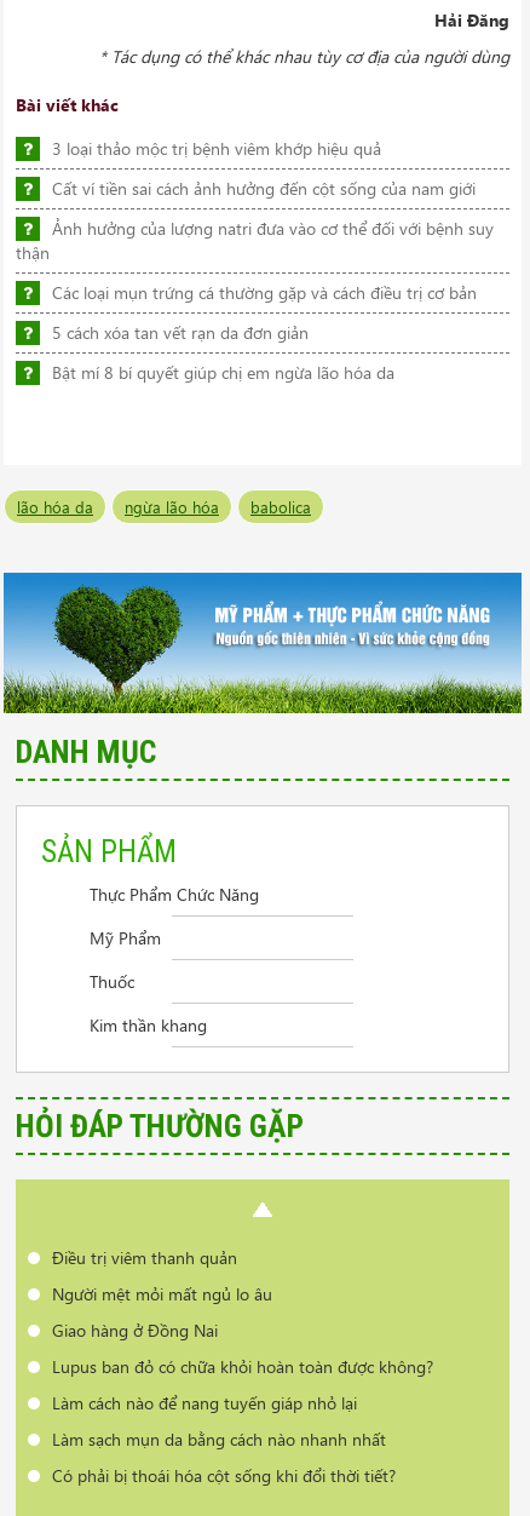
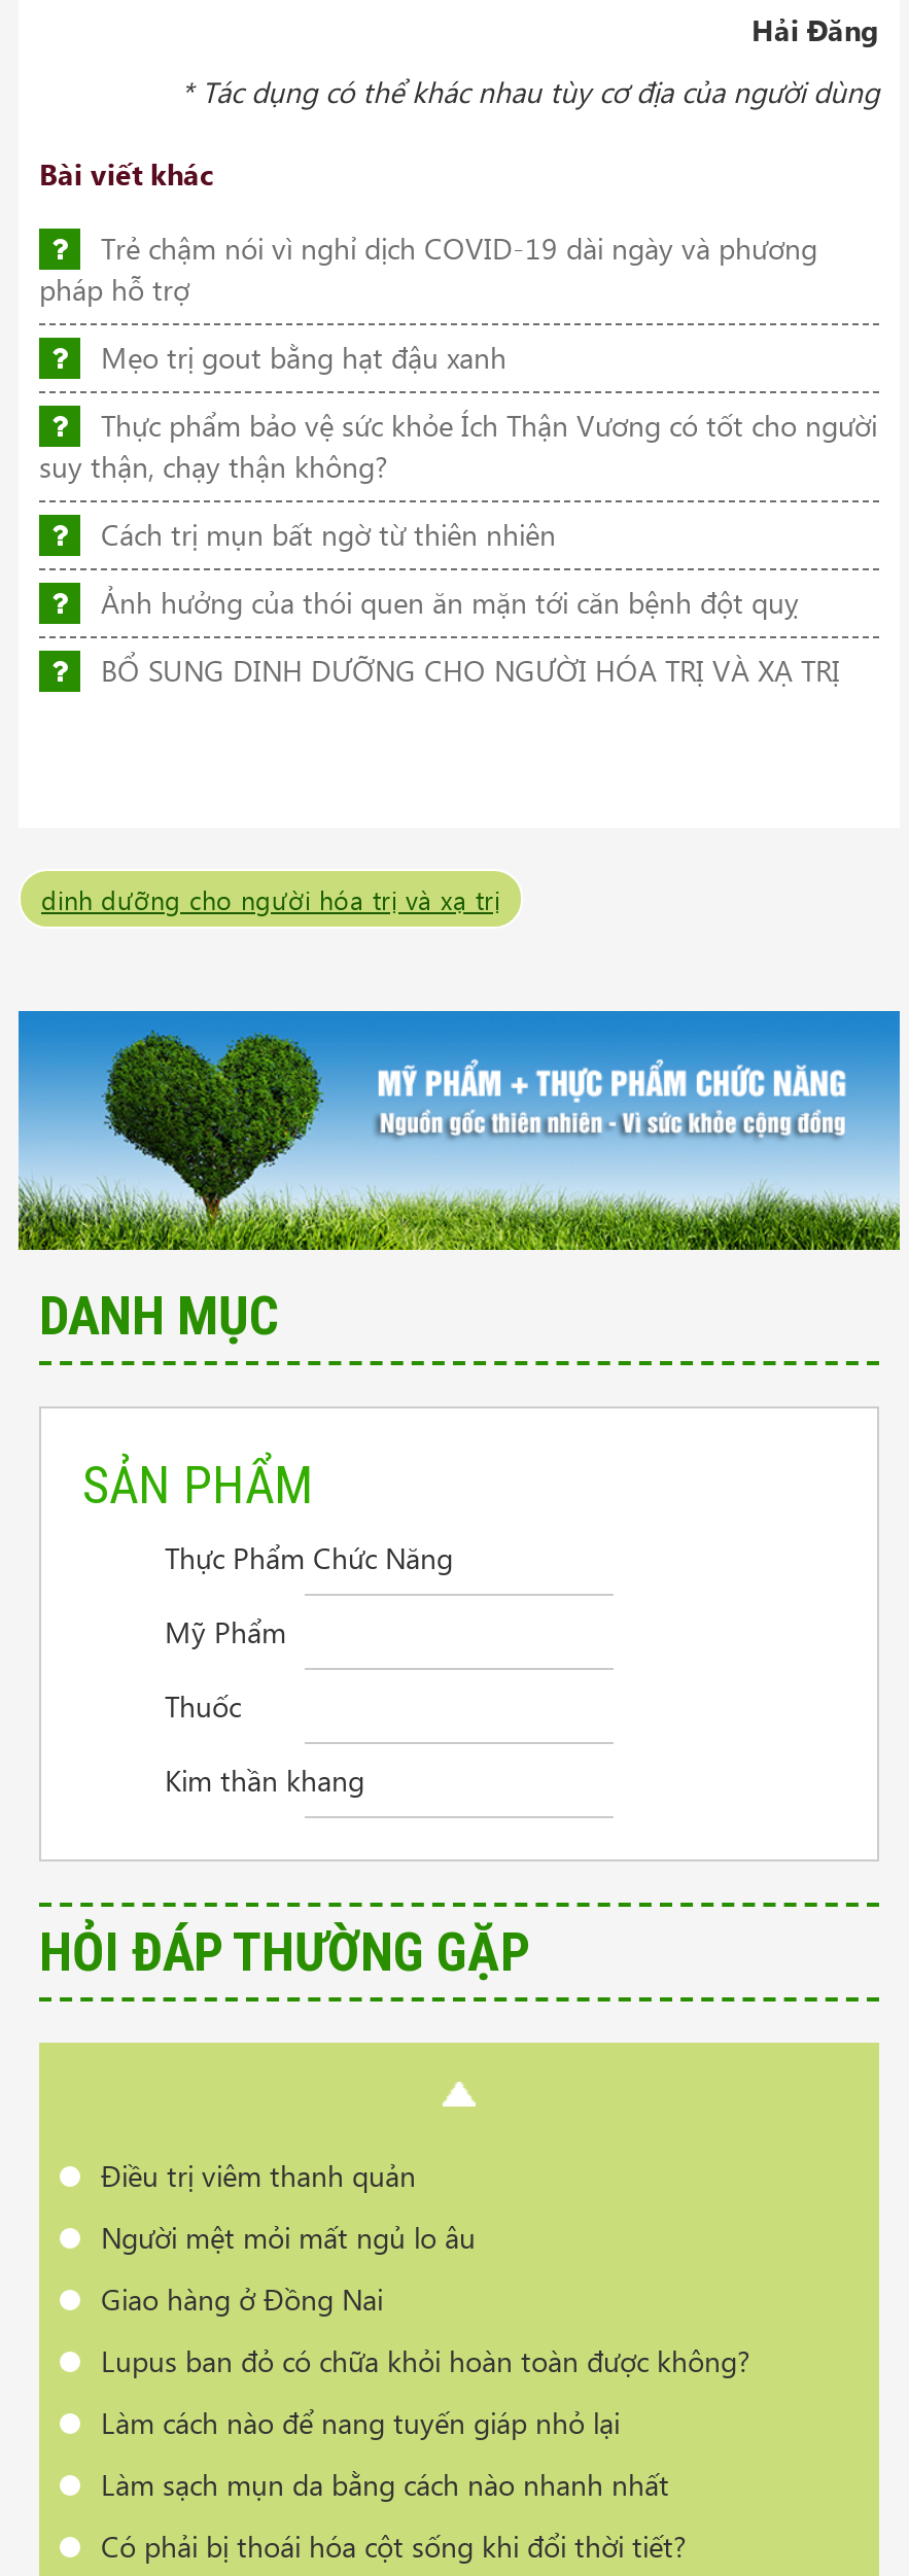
- 3 loại thảo mộc trị bệnh viêm khớp hiệu quả
+ Trẻ chậm nói vì nghỉ dịch COVID-19 dài ngày và phương
+ pháp hỗ trợ

- Cất ví tiền sai cách ảnh hưởng đến cột sống của nam giới
+ Mẹo trị gout bằng hạt đậu xanh

- Ảnh hưởng của lượng natri đưa vào cơ thể đối với bệnh suy
- thận
+ Thực phẩm bảo vệ sức khỏe Ích Thận Vương có tốt cho người
+ suy thận, chạy thận không?

- Các loại mụn trứng cá thường gặp và cách điều trị cơ bản
+ Cách trị mụn bất ngờ từ thiên nhiên

- 5 cách xóa tan vết rạn da đơn giản
+ Ảnh hưởng của thói quen ăn mặn tới căn bệnh đột quỵ

- Bật mí 8 bí quyết giúp chị em ngừa lão hóa da
+ BỔ SUNG DINH DƯỠNG CHO NGƯỜI HÓA TRỊ VÀ XẠ TRỊ

- lão hóa da
- ngừa lão hóa
- babolica
+ dinh dưỡng cho người hóa trị và xạ trị
